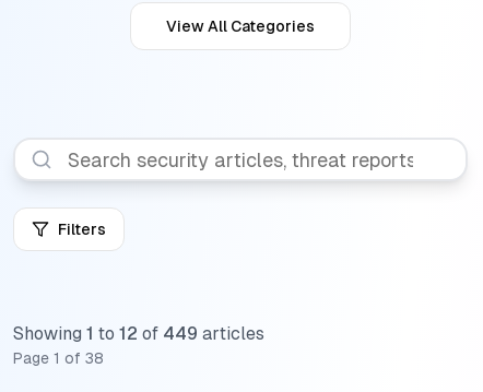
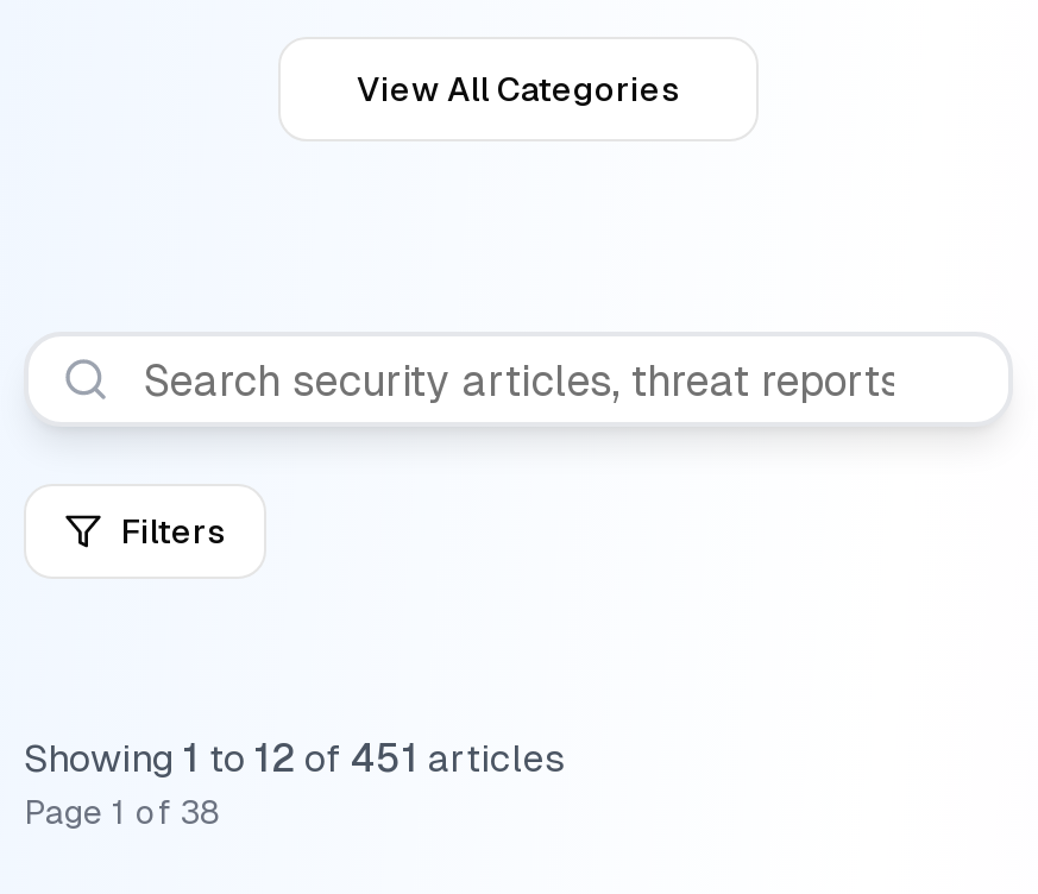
- Showing 1 to 12 of 449 articles
+ Showing 1 to 12 of 451 articles
